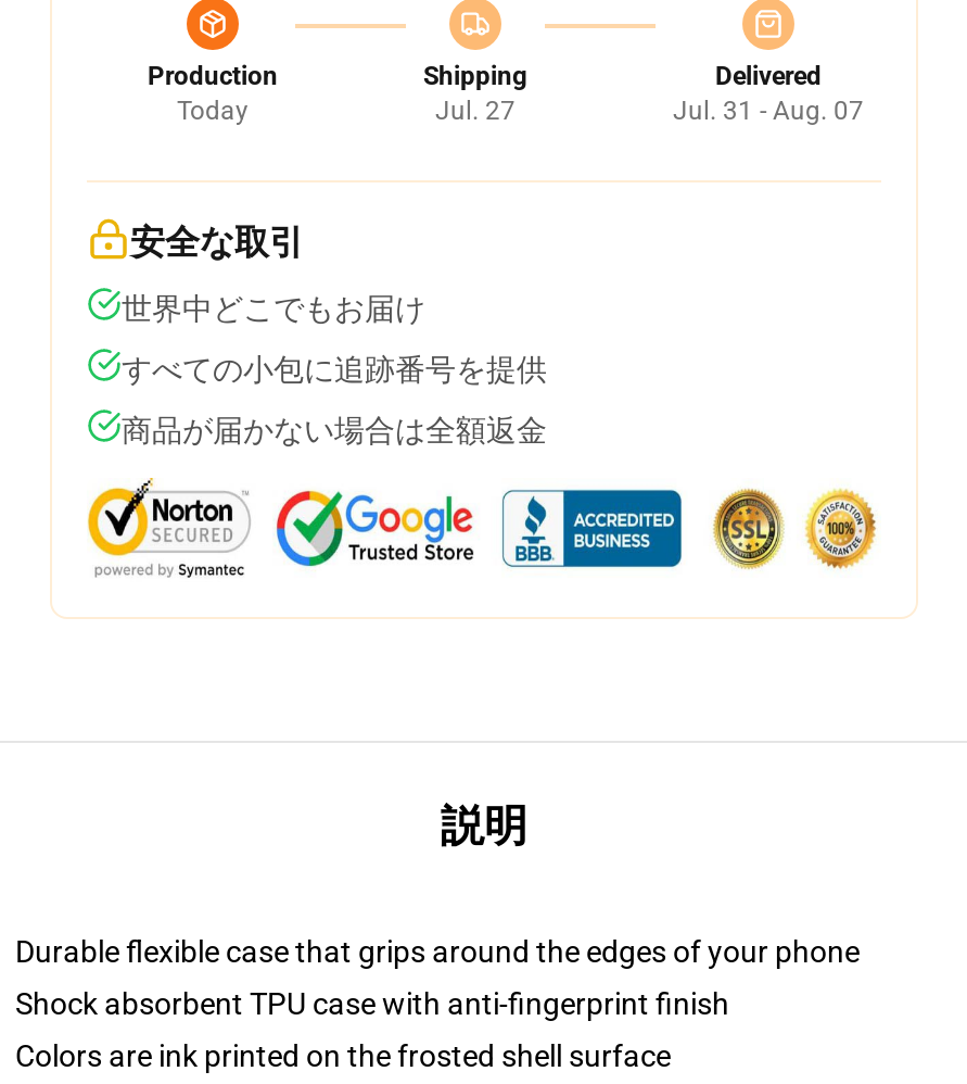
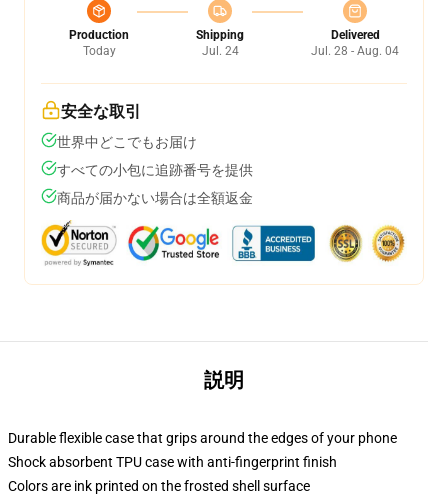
- Jul. 27
+ Jul. 24

- Jul. 31 - Aug. 07
+ Jul. 28 - Aug. 04
